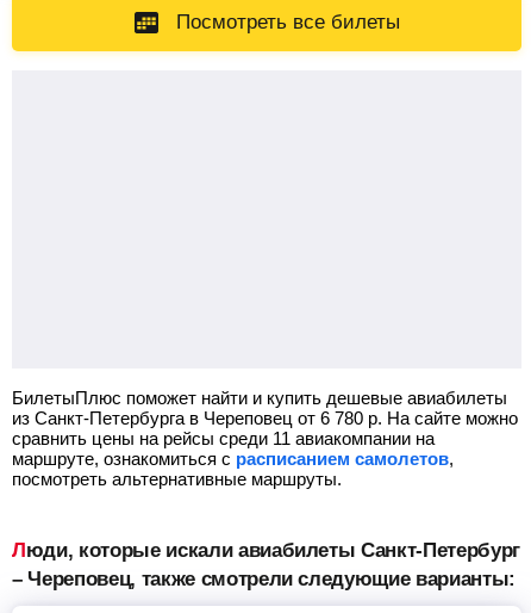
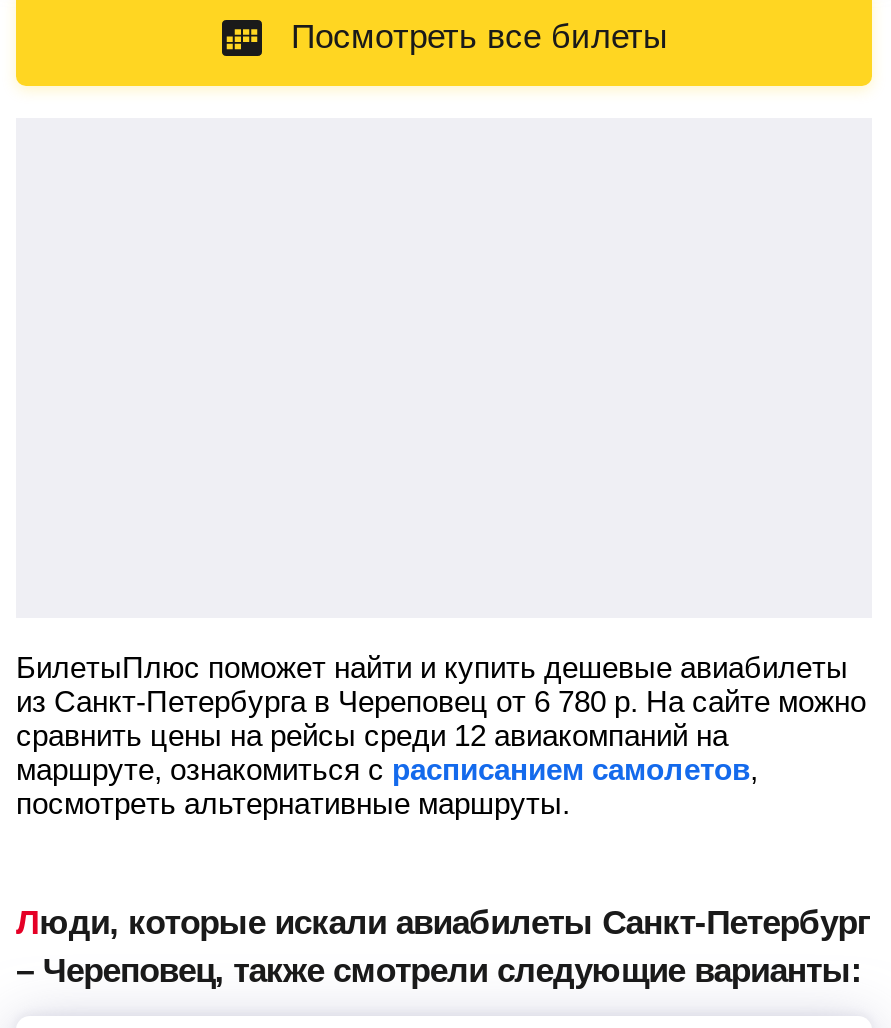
- сравнить цены на рейсы среди 11 авиакомпании на
+ сравнить цены на рейсы среди 12 авиакомпаний на
